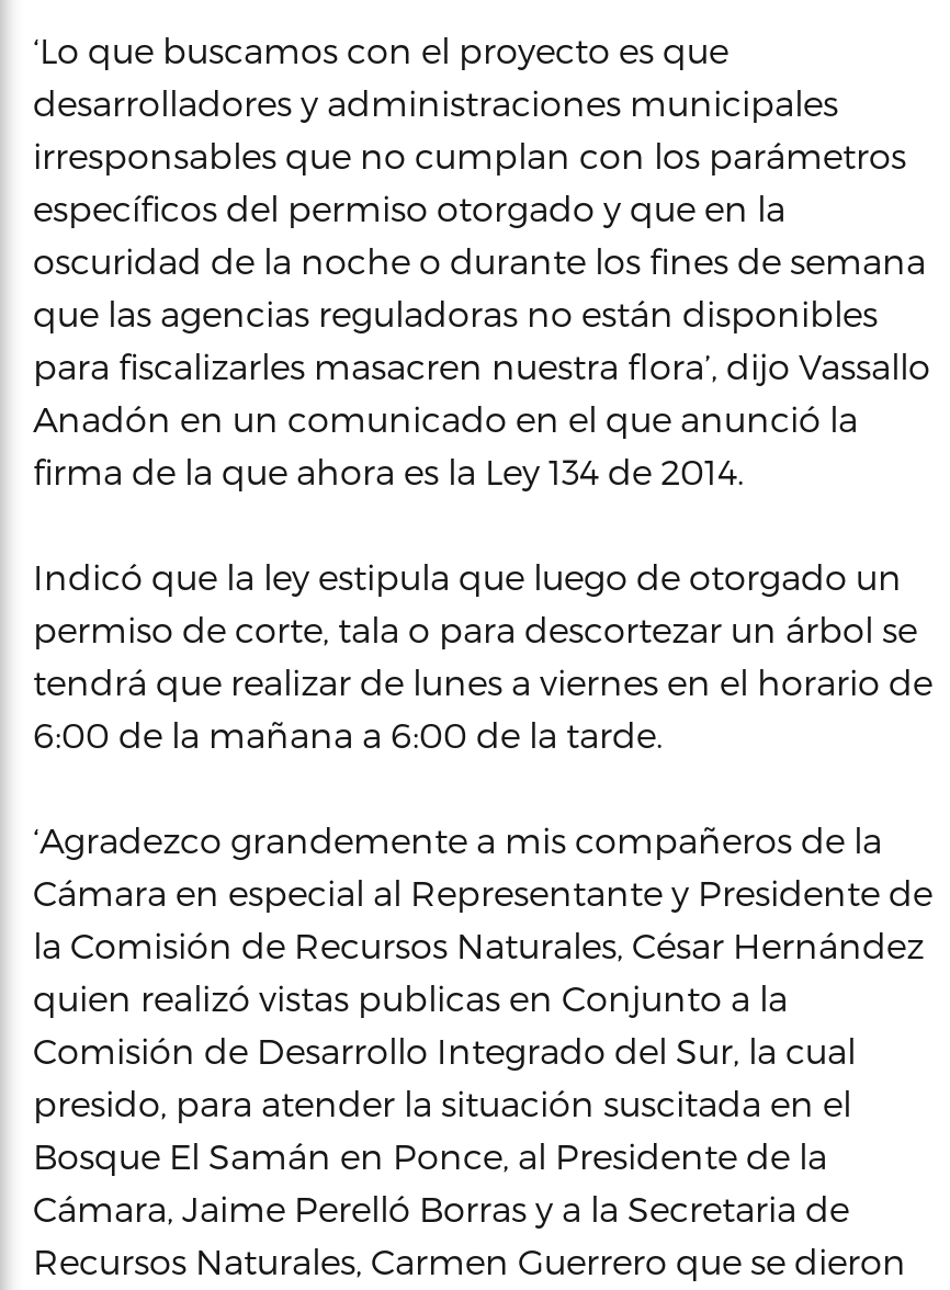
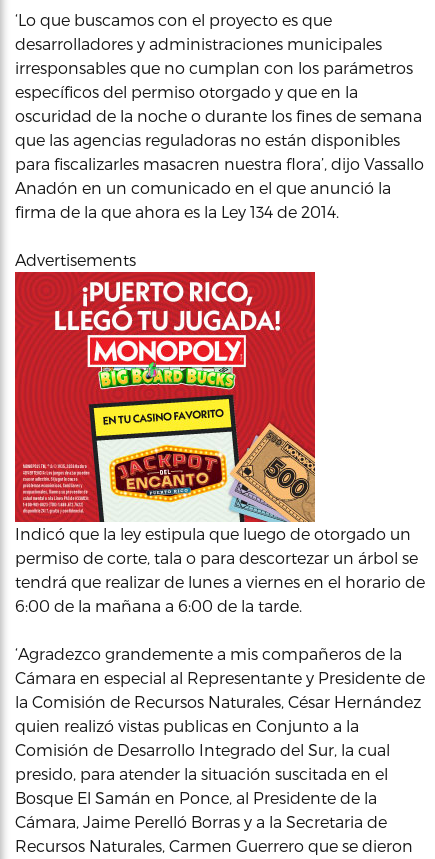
+ [image]

+ Advertisements
